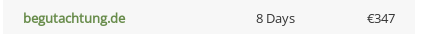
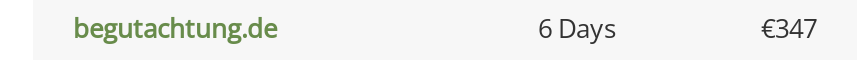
- 8 Days
+ 6 Days
